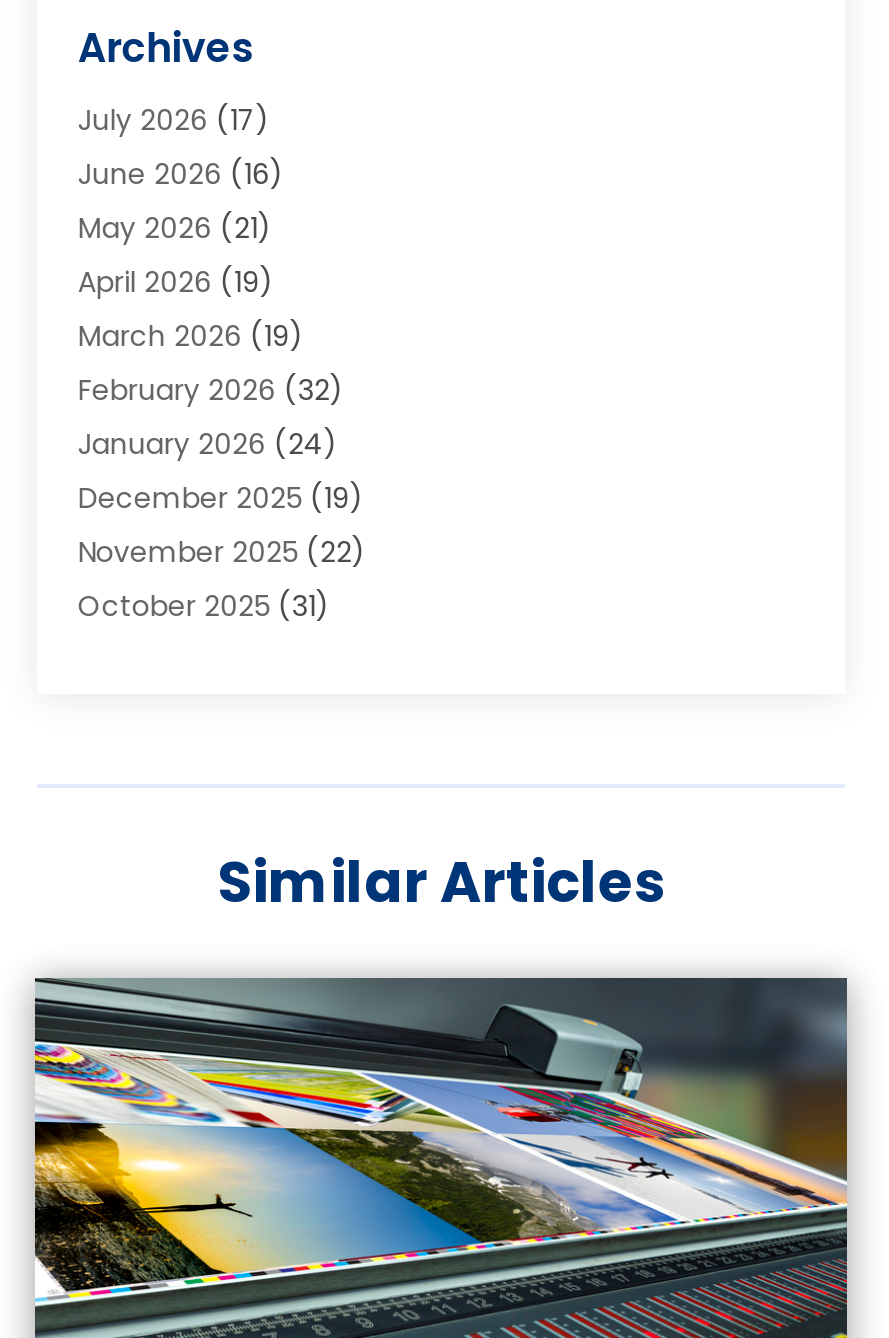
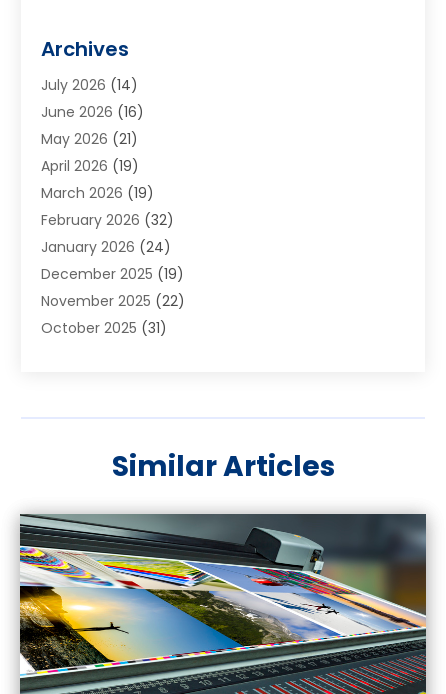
- July 2026 (17)
+ July 2026 (14)
